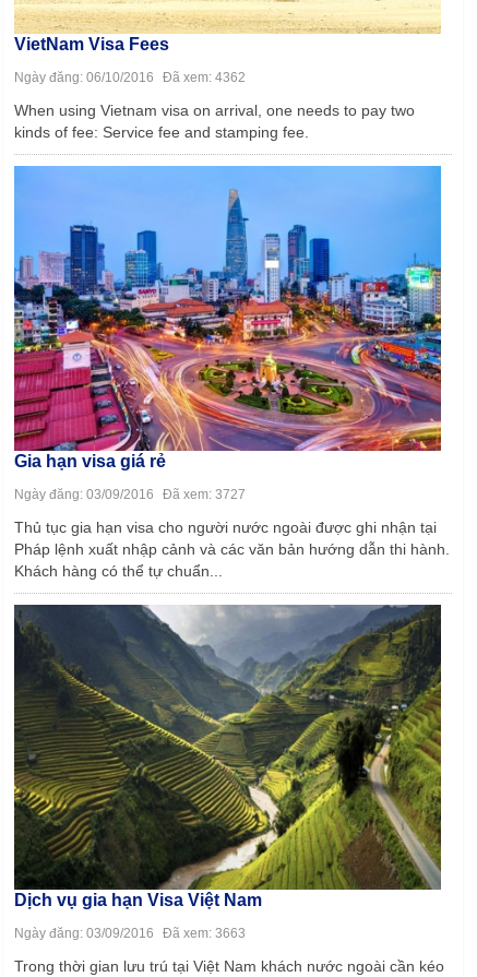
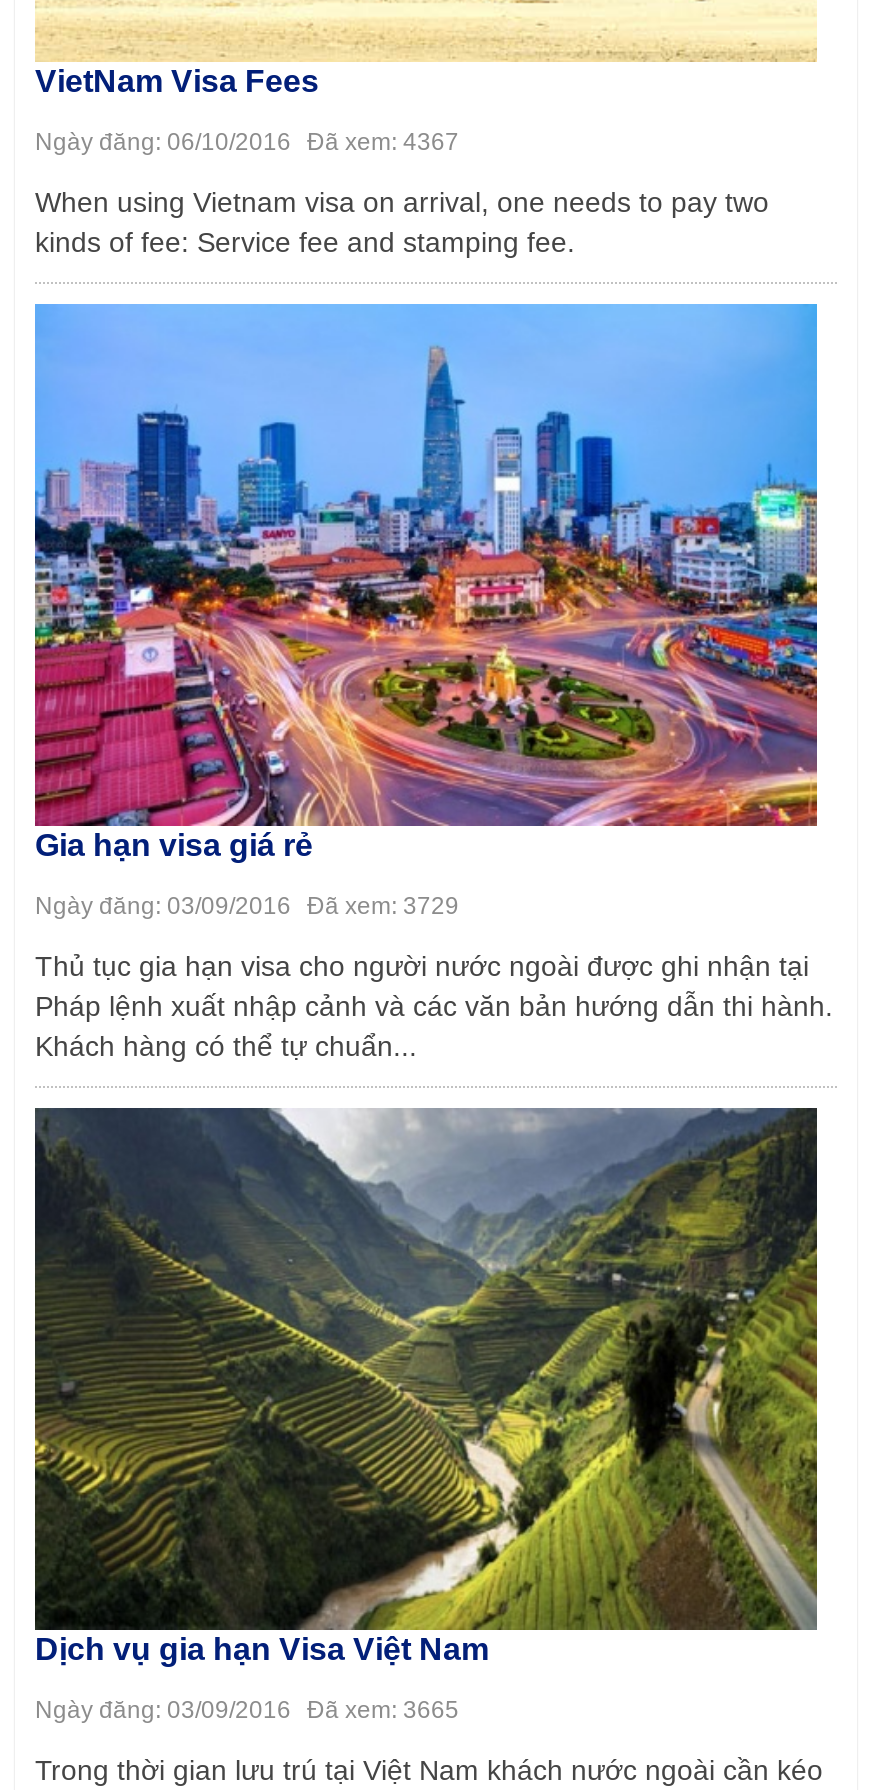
- Ngày đăng: 06/10/2016 Đã xem: 4362
+ Ngày đăng: 06/10/2016 Đã xem: 4367

- Ngày đăng: 03/09/2016 Đã xem: 3727
+ Ngày đăng: 03/09/2016 Đã xem: 3729

- Ngày đăng: 03/09/2016 Đã xem: 3663
+ Ngày đăng: 03/09/2016 Đã xem: 3665
